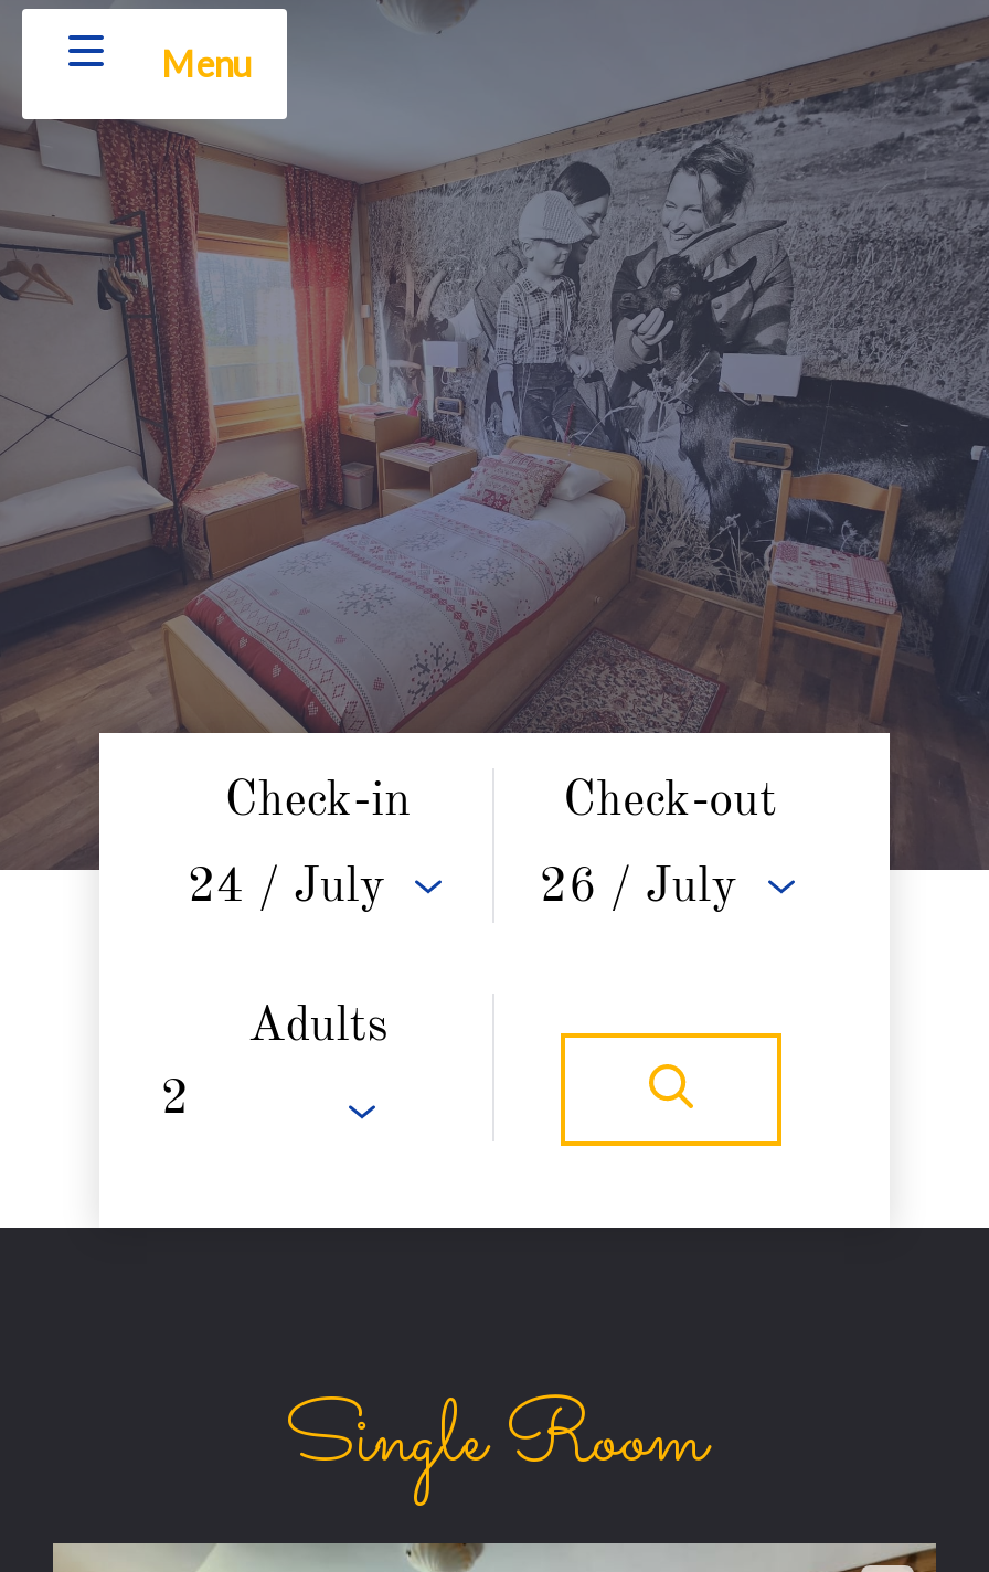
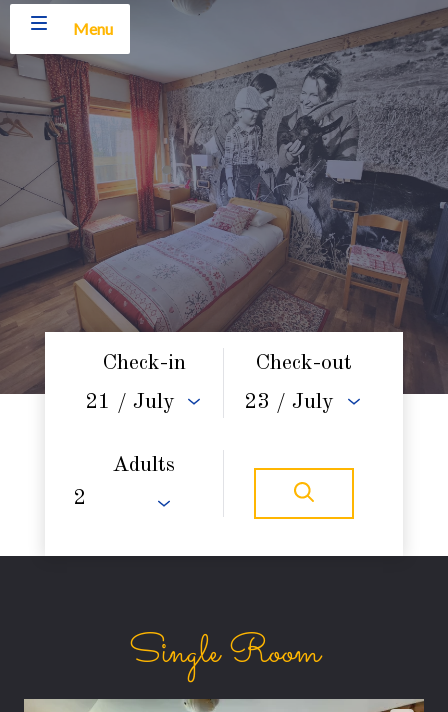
- 24 / July
+ 21 / July

- 26 / July
+ 23 / July
